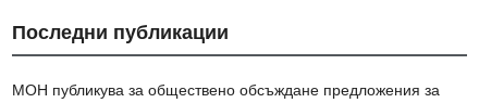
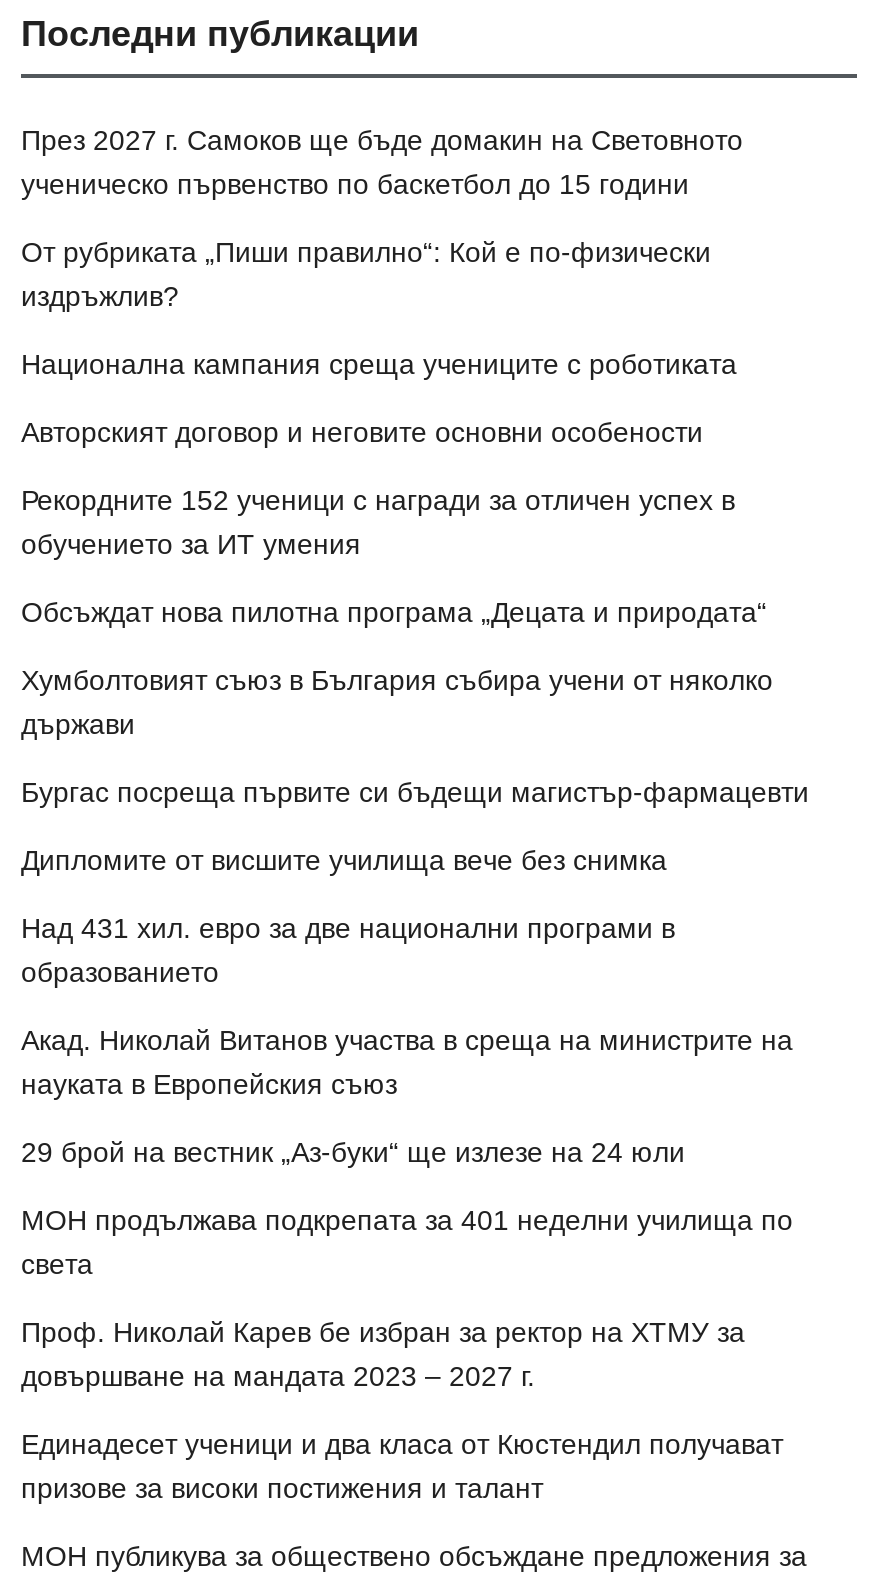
+ През 2027 г. Самоков ще бъде домакин на Световното
+ ученическо първенство по баскетбол до 15 години
+ От рубриката „Пиши правилно“: Кой е по-физически
+ издръжлив?
+ Национална кампания среща учениците с роботиката
+ Авторският договор и неговите основни особености
+ Рекордните 152 ученици с награди за отличен успех в
+ обучението за ИТ умения
+ Обсъждат нова пилотна програма „Децата и природата“
+ Хумболтовият съюз в България събира учени от няколко
+ държави
+ Бургас посреща първите си бъдещи магистър-фармацевти
+ Дипломите от висшите училища вече без снимка
+ Над 431 хил. евро за две национални програми в
+ образованието
+ Акад. Николай Витанов участва в среща на министрите на
+ науката в Европейския съюз
+ 29 брой на вестник „Аз-буки“ ще излезе на 24 юли
+ МОН продължава подкрепата за 401 неделни училища по
+ света
+ Проф. Николай Карев бе избран за ректор на ХТМУ за
+ довършване на мандата 2023 – 2027 г.
+ Единадесет ученици и два класа от Кюстендил получават
+ призове за високи постижения и талант
